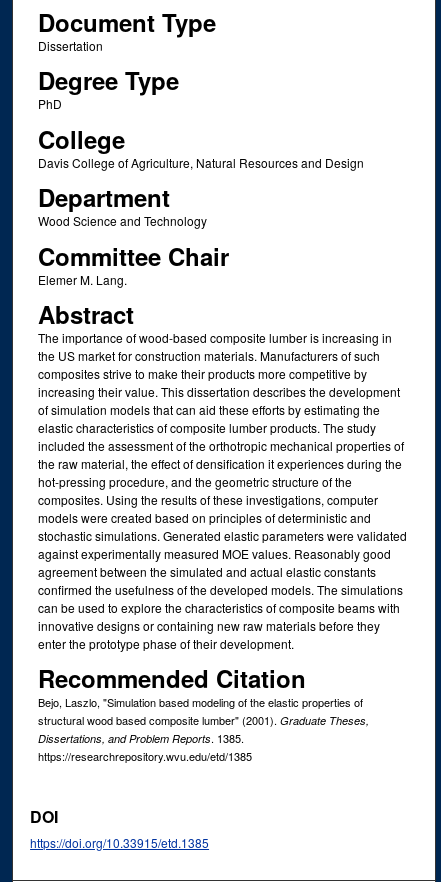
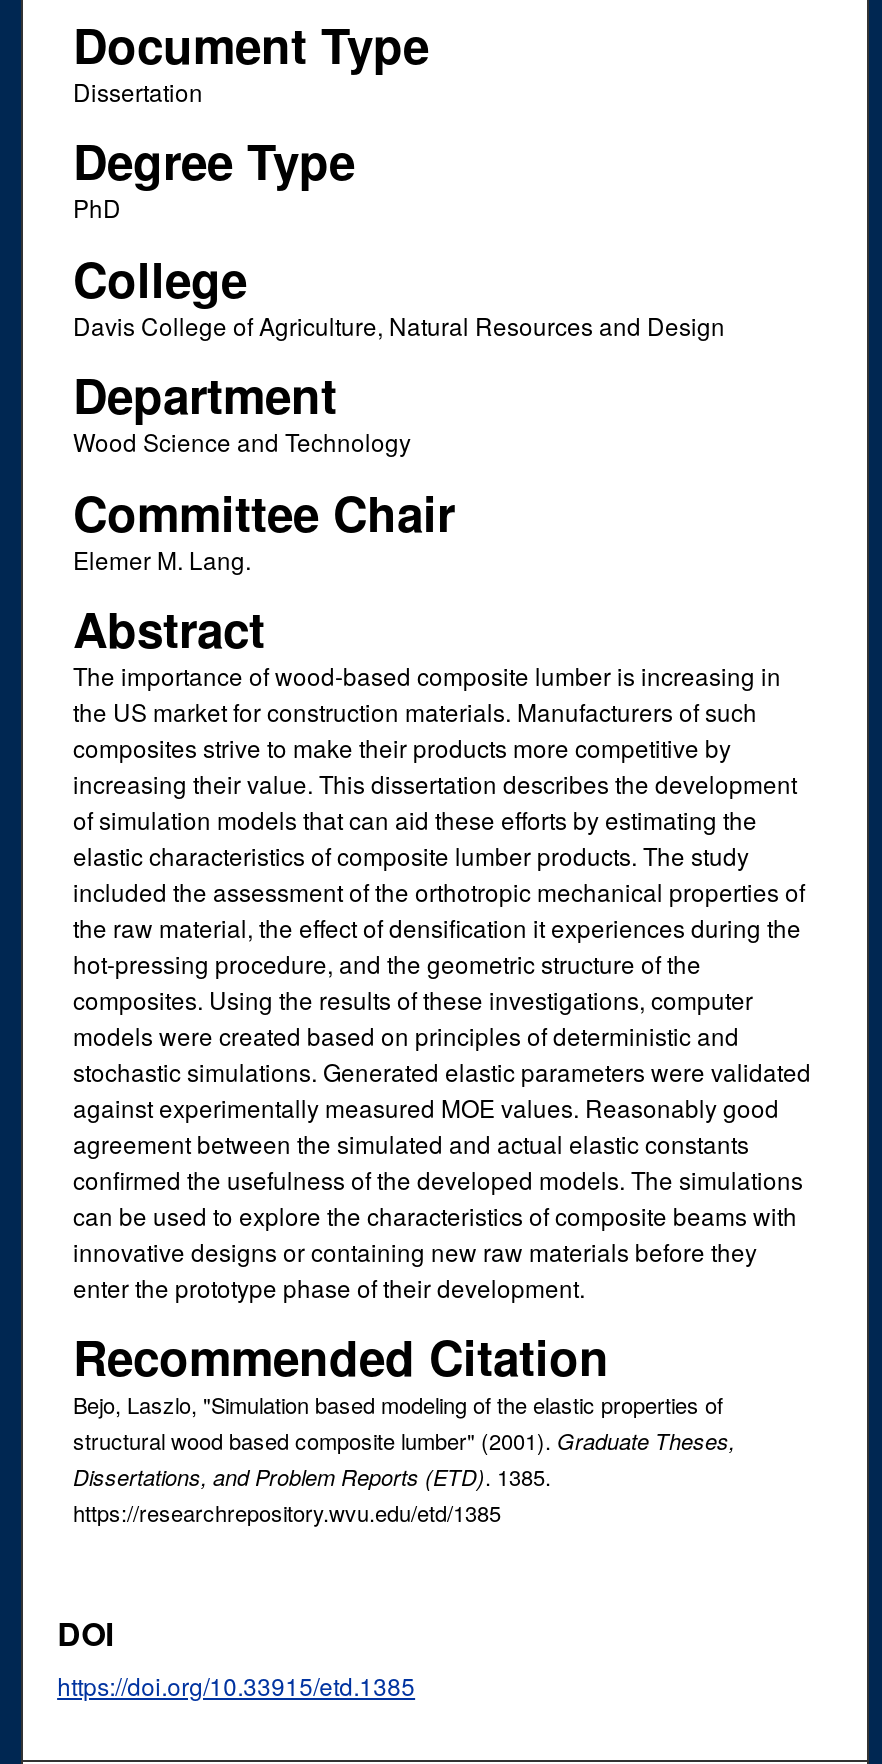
- Dissertations, and Problem Reports. 1385.
+ Dissertations, and Problem Reports (ETD). 1385.
